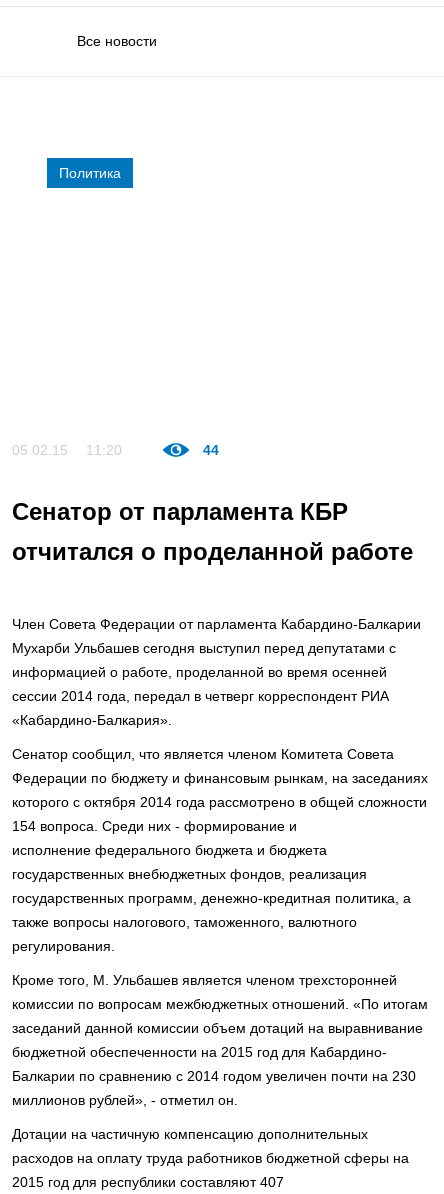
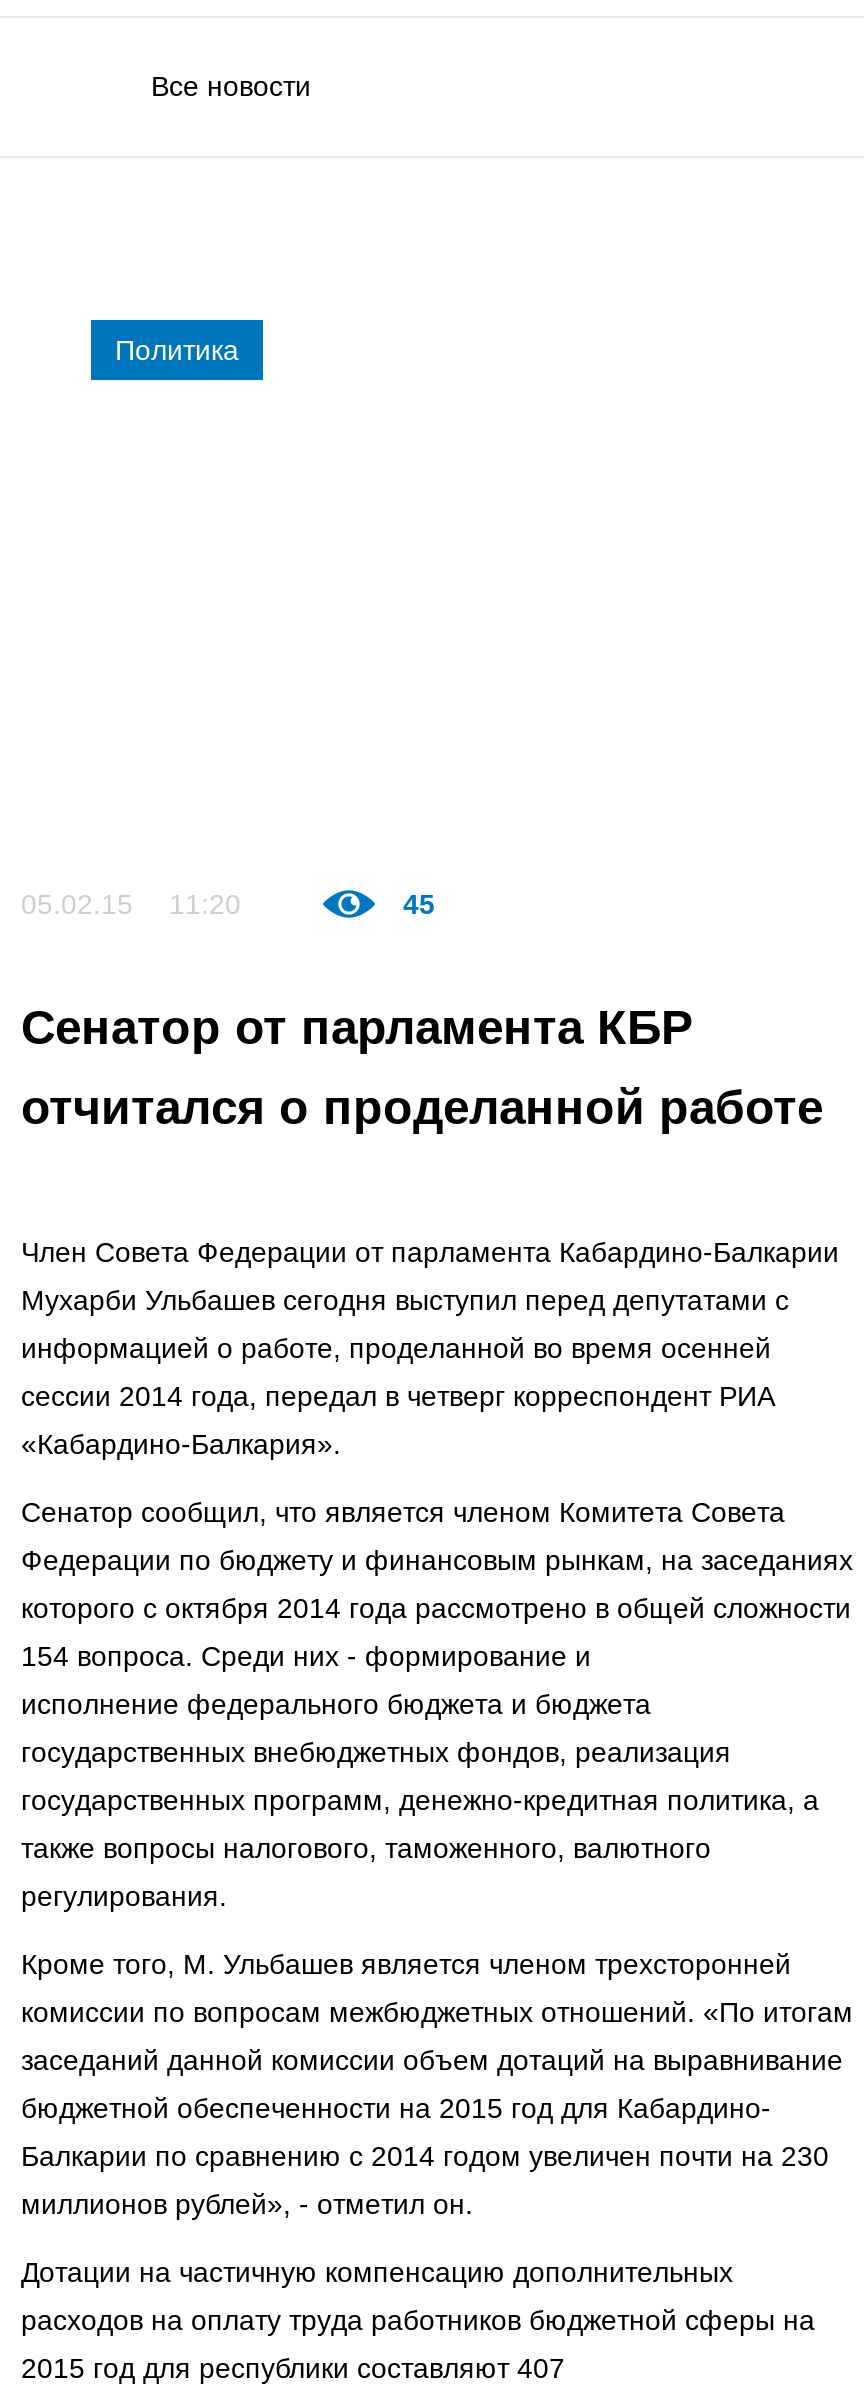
- 44
+ 45
